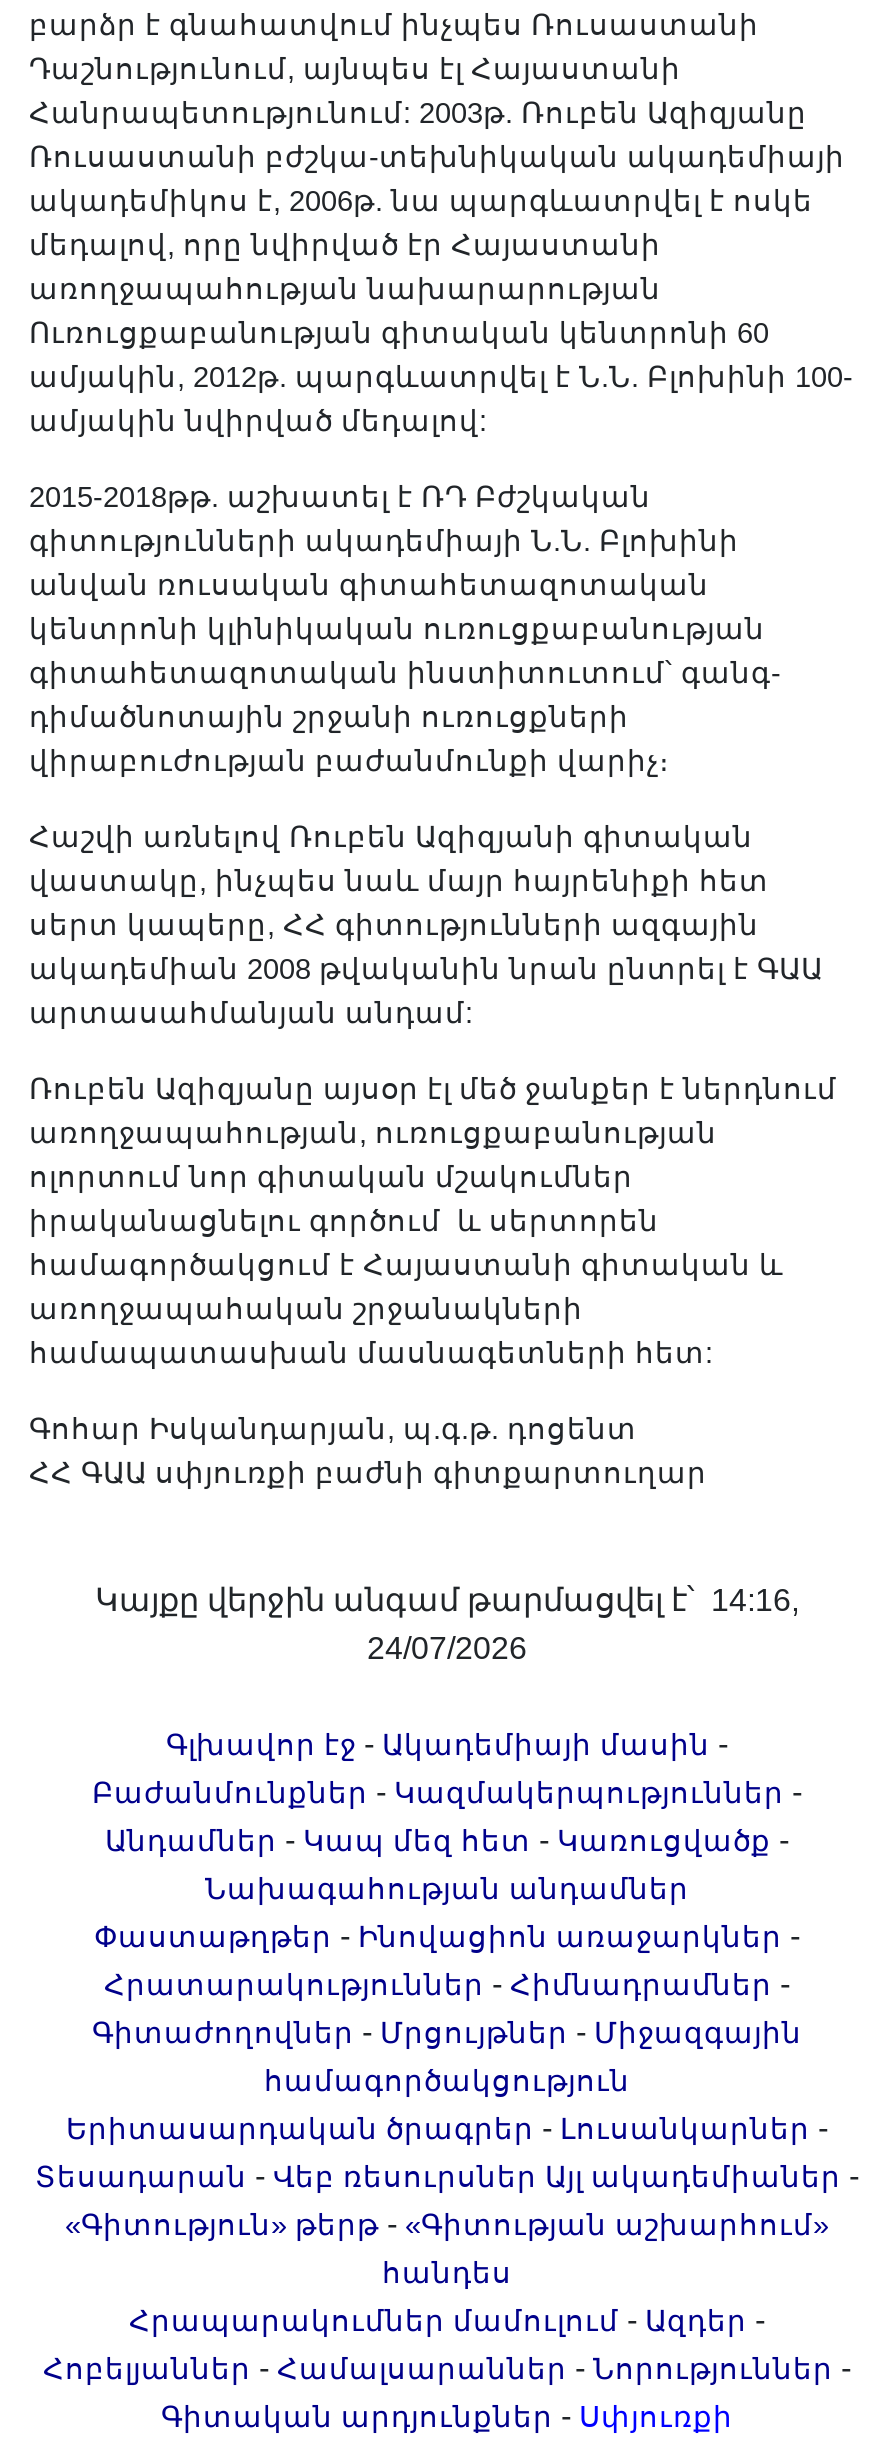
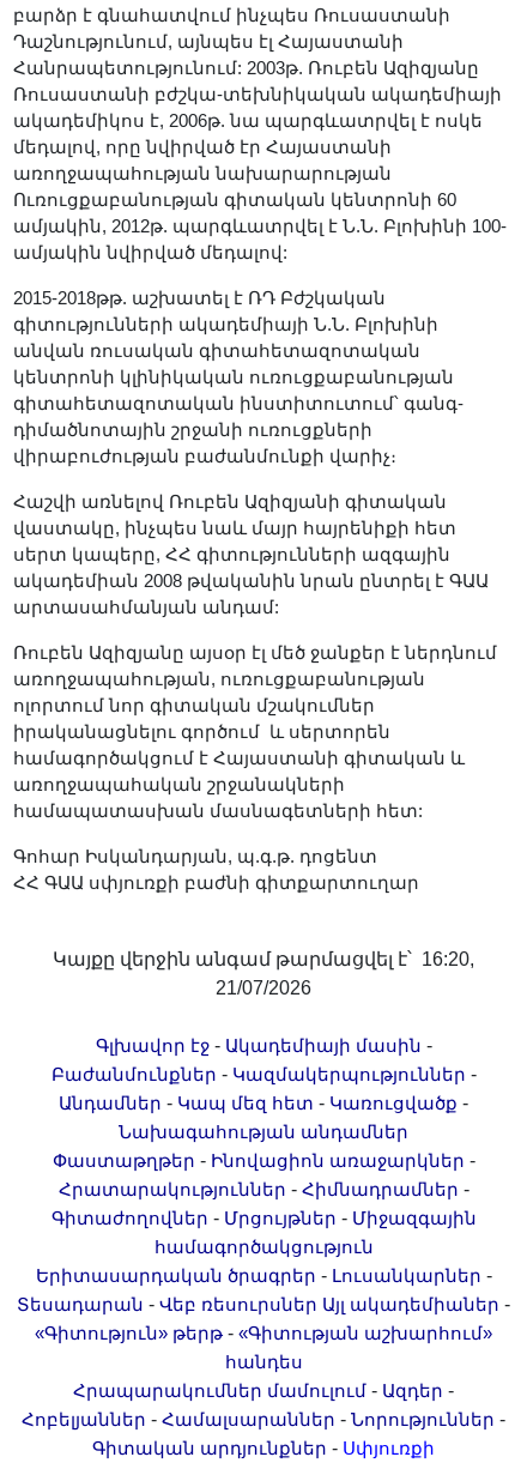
- Կայքը վերջին անգամ թարմացվել է՝ 14:16,
+ Կայքը վերջին անգամ թարմացվել է՝ 16:20,

- 24/07/2026
+ 21/07/2026
